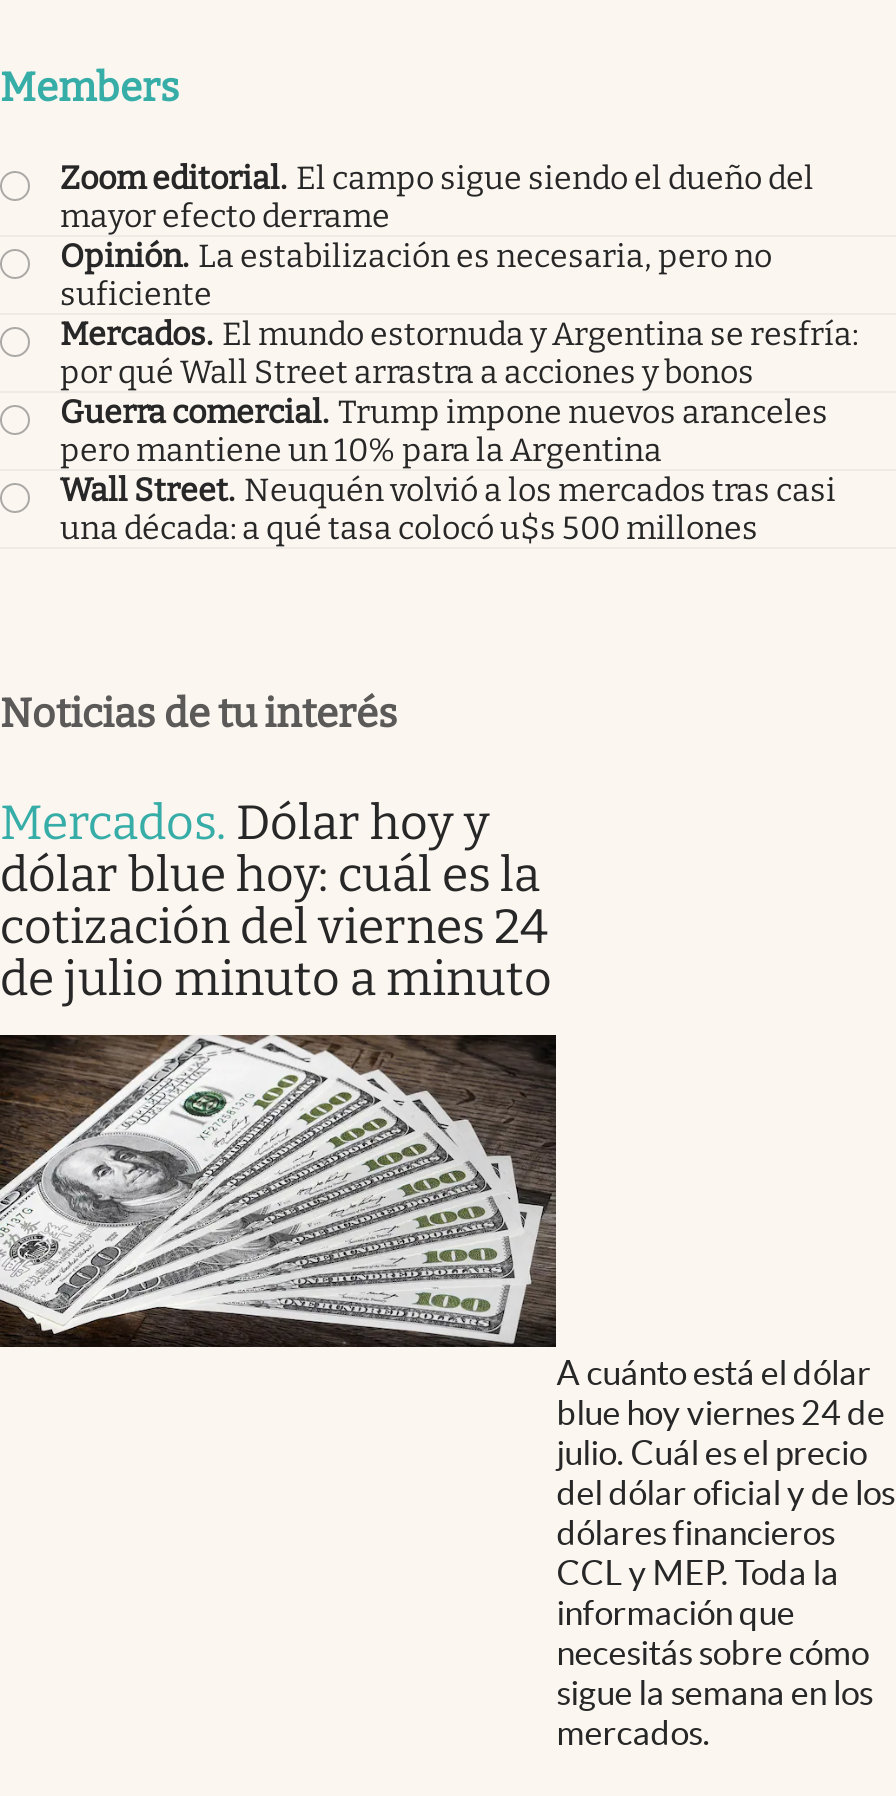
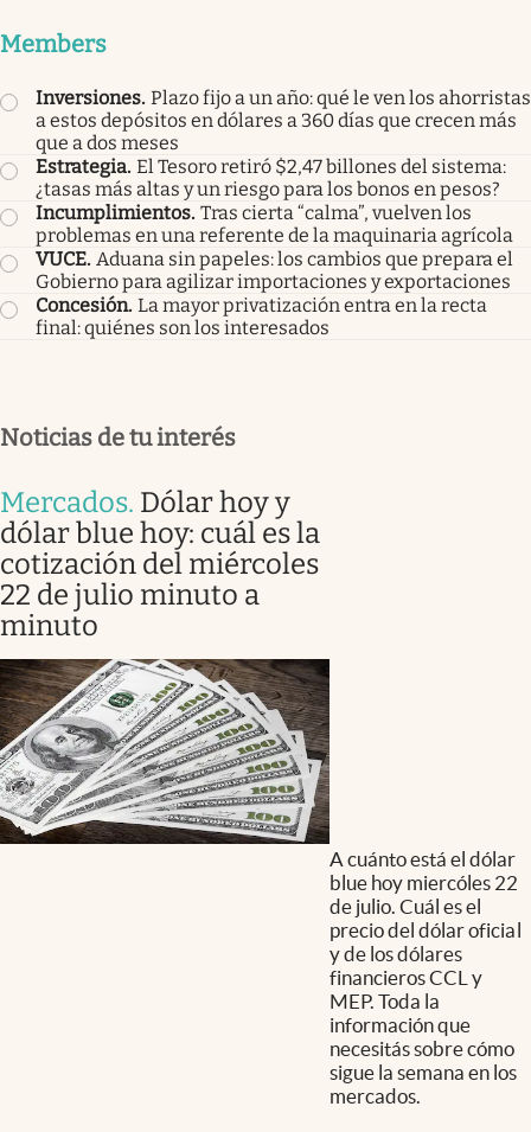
- Zoom editorial. El campo sigue siendo el dueño del
- mayor efecto derrame
- Opinión. La estabilización es necesaria, pero no
- suficiente
- Mercados. El mundo estornuda y Argentina se resfría:
- por qué Wall Street arrastra a acciones y bonos
- Guerra comercial. Trump impone nuevos aranceles
- pero mantiene un 10% para la Argentina
- Wall Street. Neuquén volvió a los mercados tras casi
- una década: a qué tasa colocó u$s 500 millones
+ Inversiones. Plazo fijo a un año: qué le ven los ahorristas
+ a estos depósitos en dólares a 360 días que crecen más
+ que a dos meses
+ Estrategia. El Tesoro retiró $2,47 billones del sistema:
+ ¿tasas más altas y un riesgo para los bonos en pesos?
+ Incumplimientos. Tras cierta “calma”, vuelven los
+ problemas en una referente de la maquinaria agrícola
+ VUCE. Aduana sin papeles: los cambios que prepara el
+ Gobierno para agilizar importaciones y exportaciones
+ Concesión. La mayor privatización entra en la recta
+ final: quiénes son los interesados

- cotización del viernes 24
- de julio minuto a minuto
+ cotización del miércoles
+ 22 de julio minuto a
+ minuto

- blue hoy viernes 24 de
- julio. Cuál es el precio
- del dólar oficial y de los
- dólares financieros
- CCL y MEP. Toda la
+ blue hoy miercóles 22
+ de julio. Cuál es el
+ precio del dólar oficial
+ y de los dólares
+ financieros CCL y
+ MEP. Toda la
